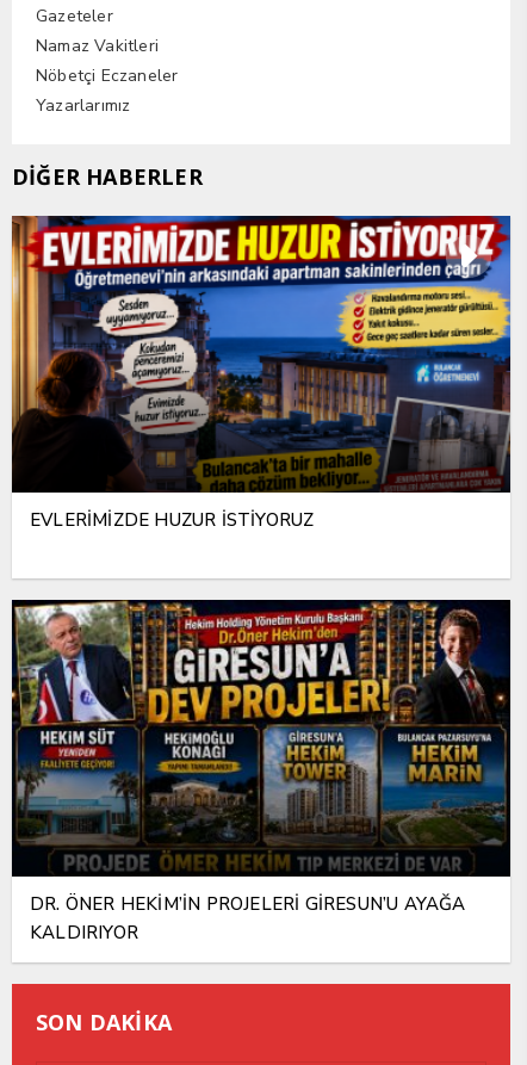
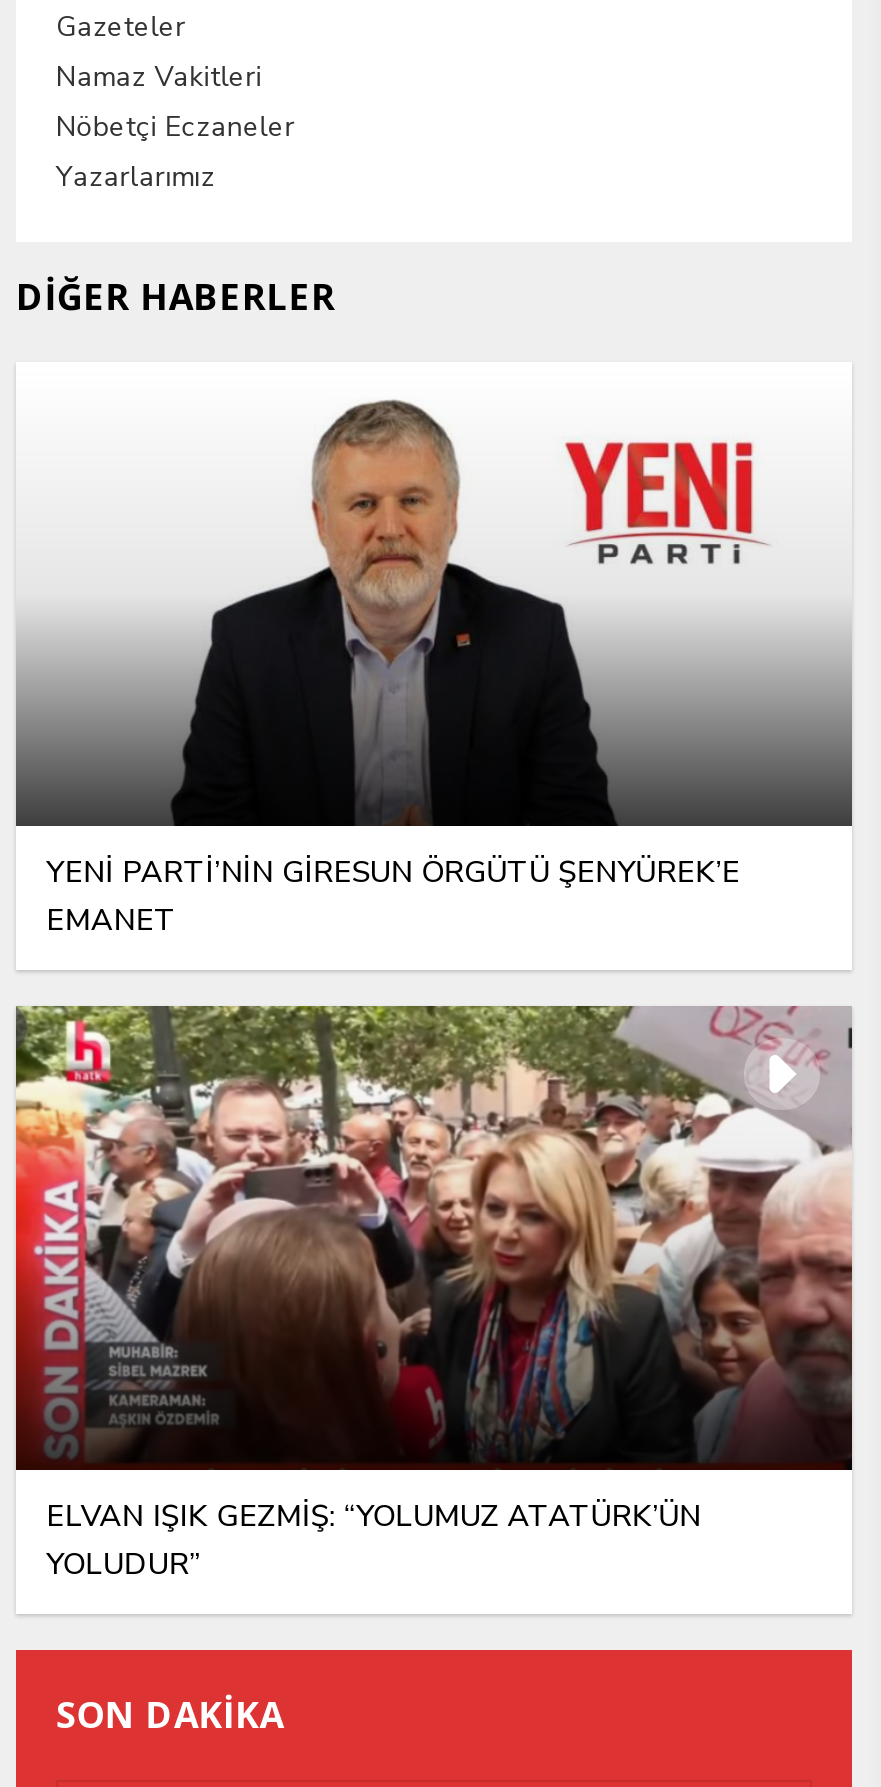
- [image]
- EVLERİMİZDE HUZUR İSTİYORUZ
+ [image]
+ YENİ PARTİ’NİN GİRESUN ÖRGÜTÜ ŞENYÜREK’E
+ EMANET

- [image]
- DR. ÖNER HEKİM’İN PROJELERİ GİRESUN’U AYAĞA
- KALDIRIYOR
+ [image]
+ ELVAN IŞIK GEZMİŞ: “YOLUMUZ ATATÜRK’ÜN
+ YOLUDUR”
